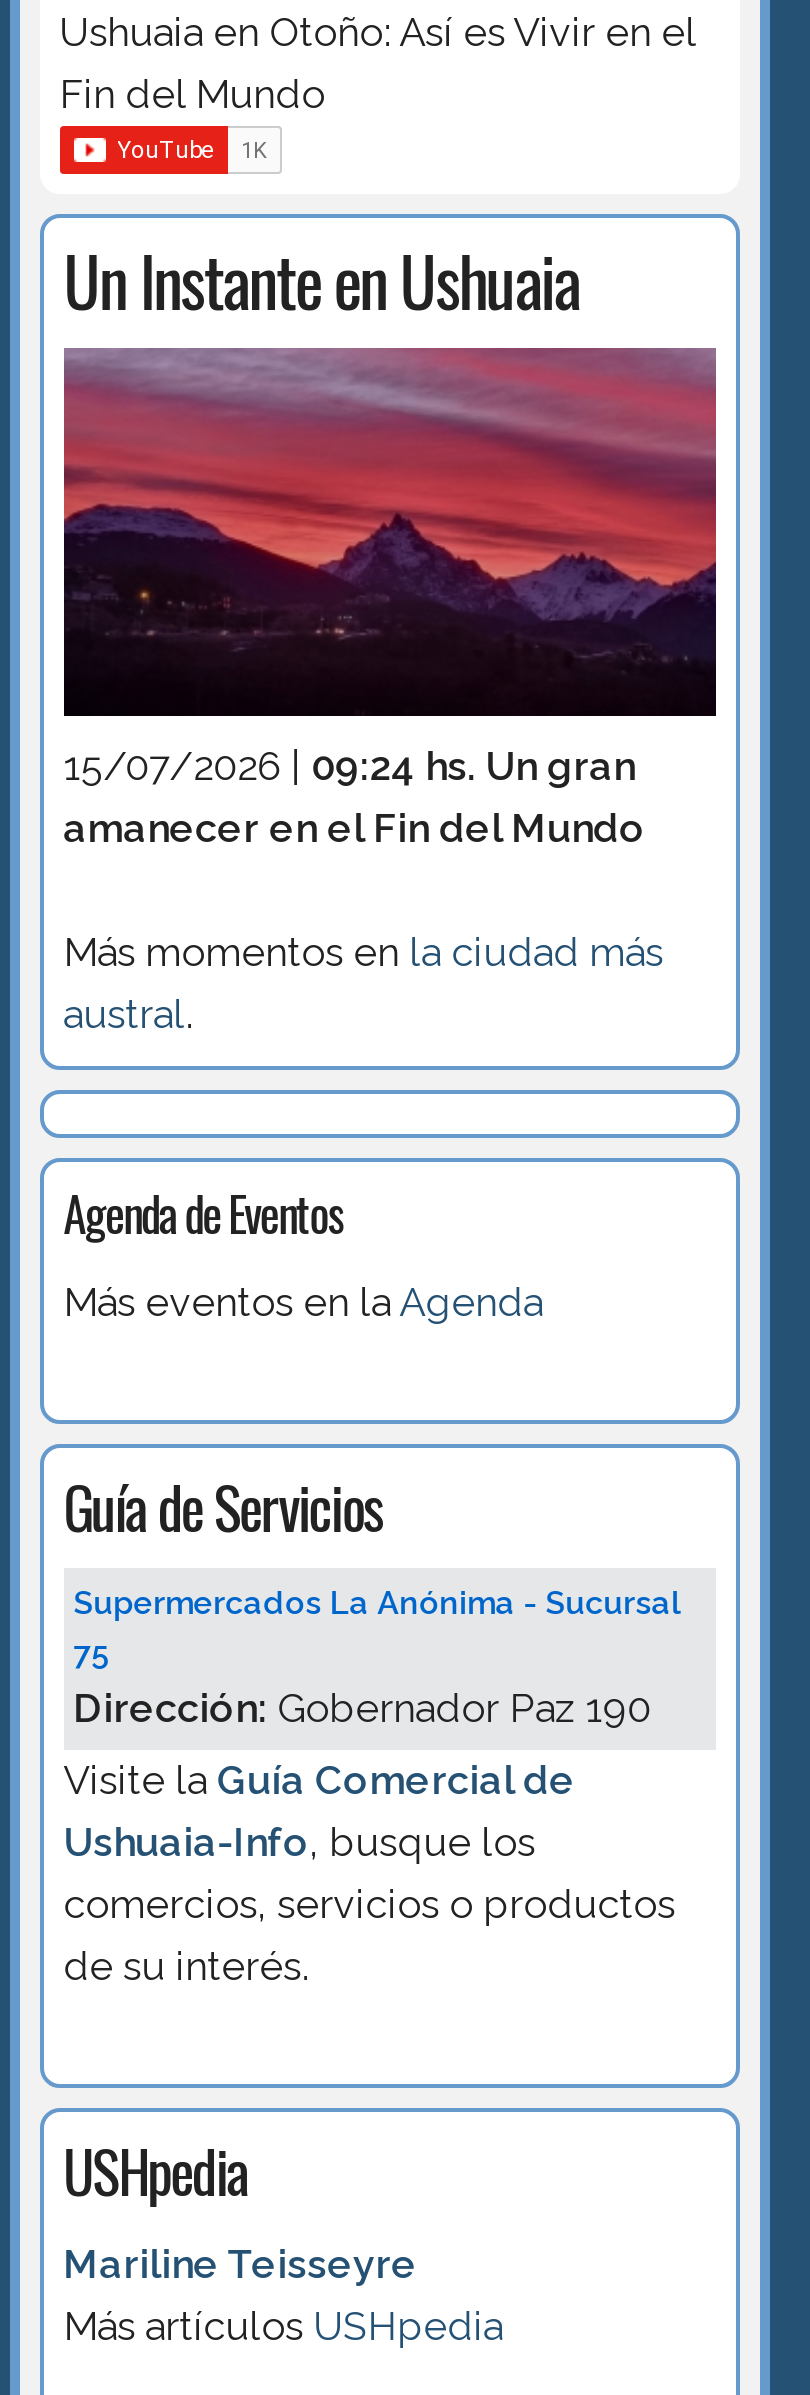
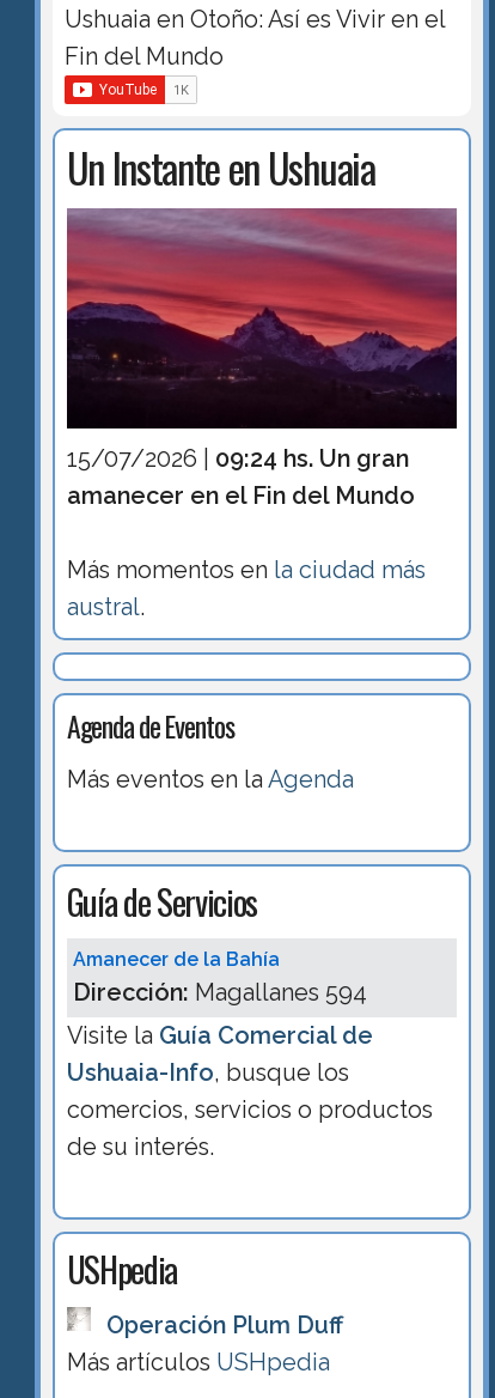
- Supermercados La Anónima - Sucursal
- 75
- Dirección: Gobernador Paz 190
+ Amanecer de la Bahía
+ Dirección: Magallanes 594

- Mariline Teisseyre
+ Operación Plum Duff
